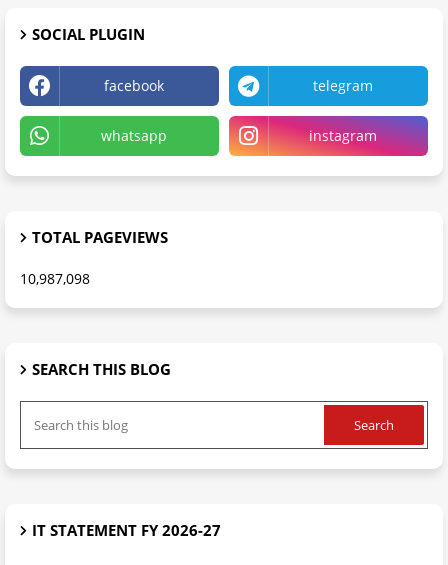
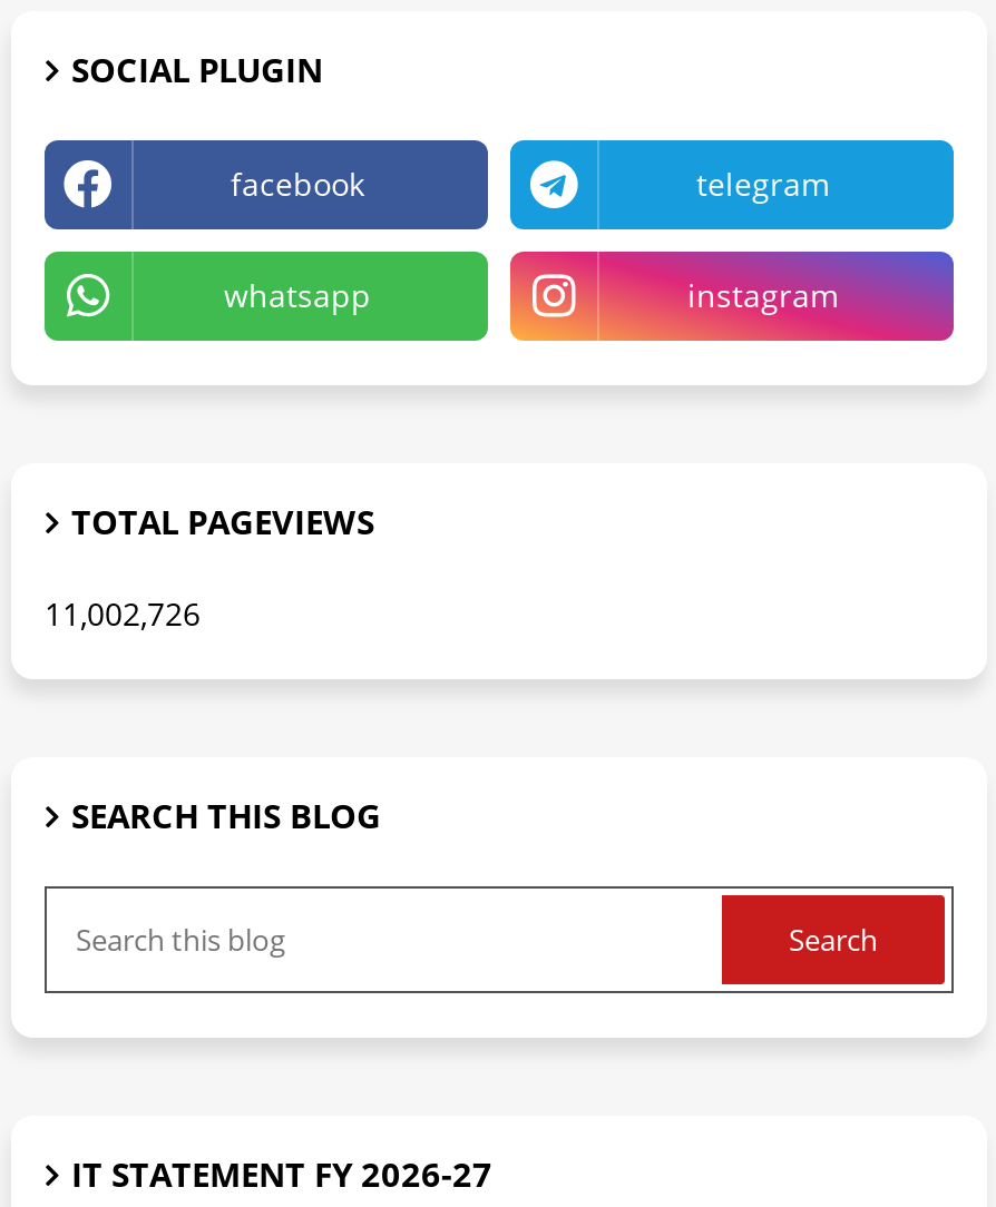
- 10,987,098
+ 11,002,726
